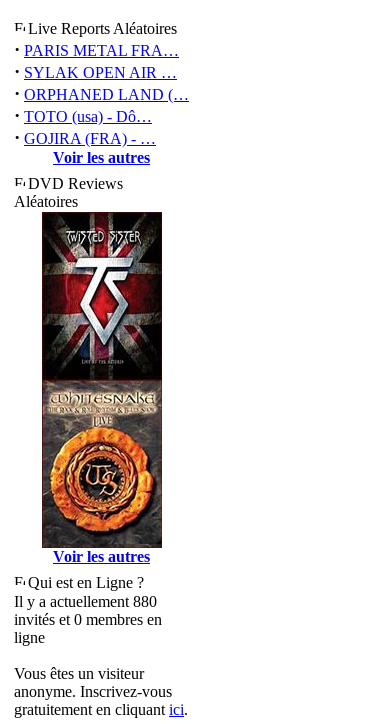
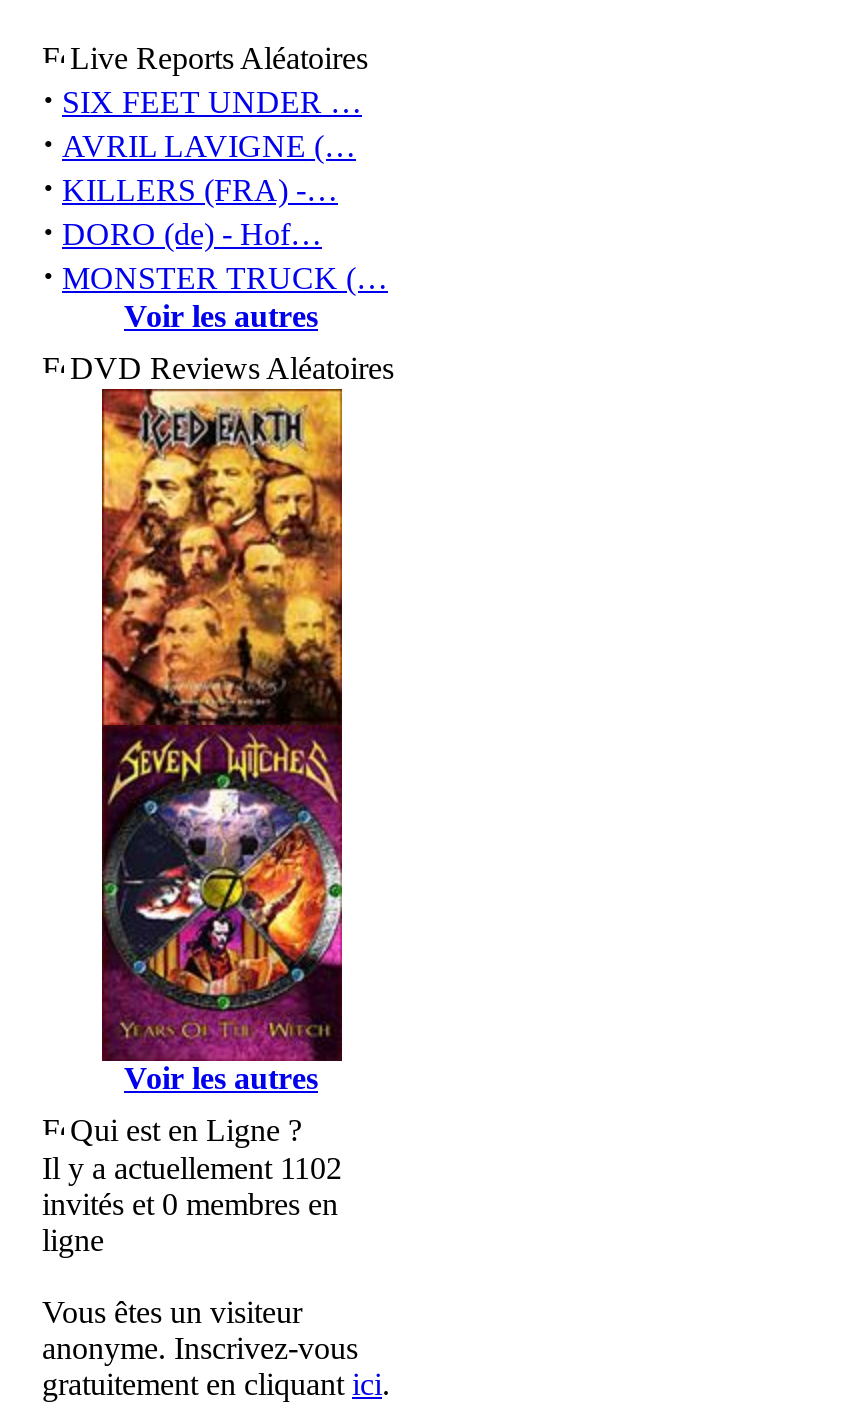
- · PARIS METAL FRA…
- · SYLAK OPEN AIR …
- · ORPHANED LAND (…
- · TOTO (usa) - Dô…
- · GOJIRA (FRA) - …
+ · SIX FEET UNDER …
+ · AVRIL LAVIGNE (…
+ · KILLERS (FRA) -…
+ · DORO (de) - Hof…
+ · MONSTER TRUCK (…

- [image]
+ [image]

- Il y a actuellement 880
+ Il y a actuellement 1102
